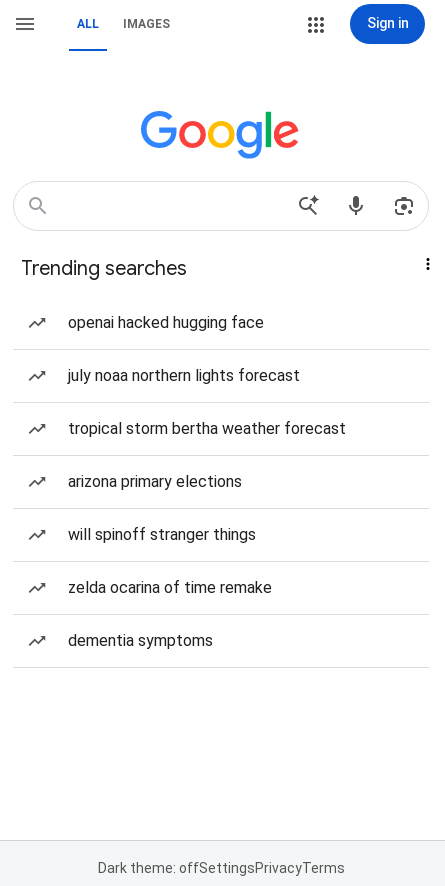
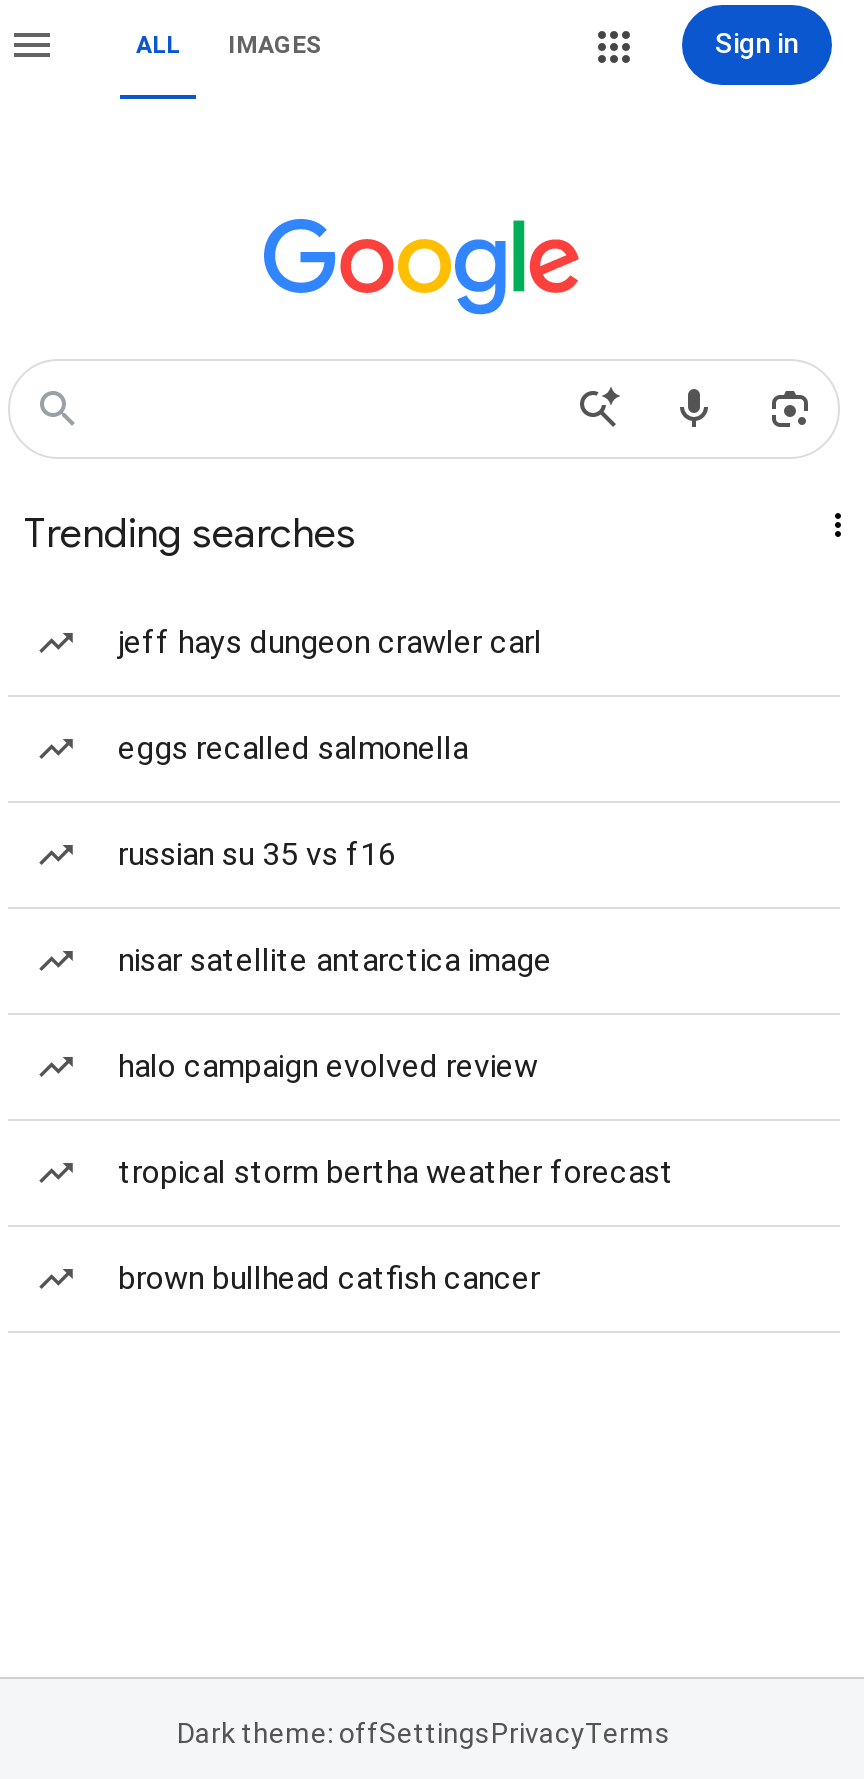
- openai hacked hugging face
- july noaa northern lights forecast
+ jeff hays dungeon crawler carl
+ eggs recalled salmonella
+ russian su 35 vs f16
+ nisar satellite antarctica image
+ halo campaign evolved review

moved down: tropical storm bertha weather forecast

- arizona primary elections
- will spinoff stranger things
- zelda ocarina of time remake
- dementia symptoms
+ brown bullhead catfish cancer
